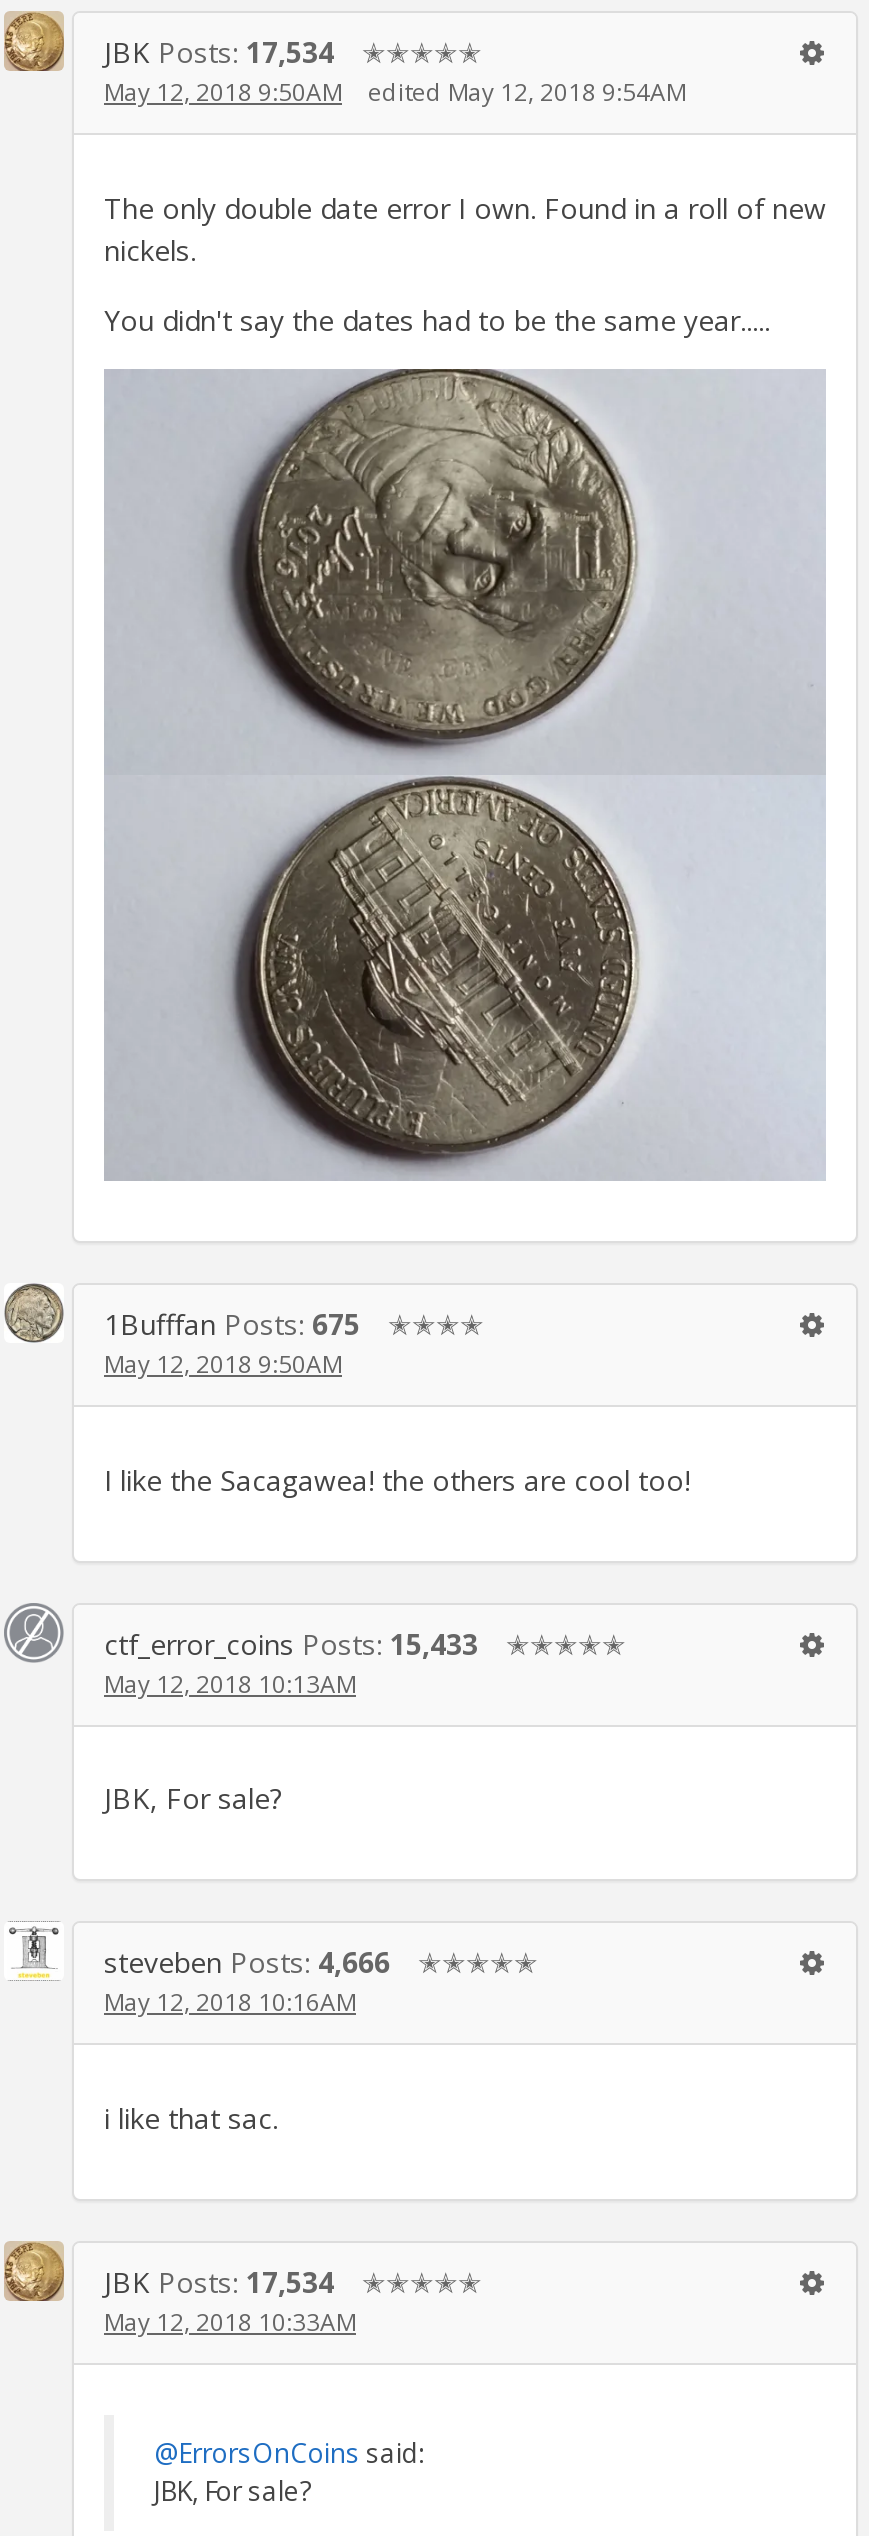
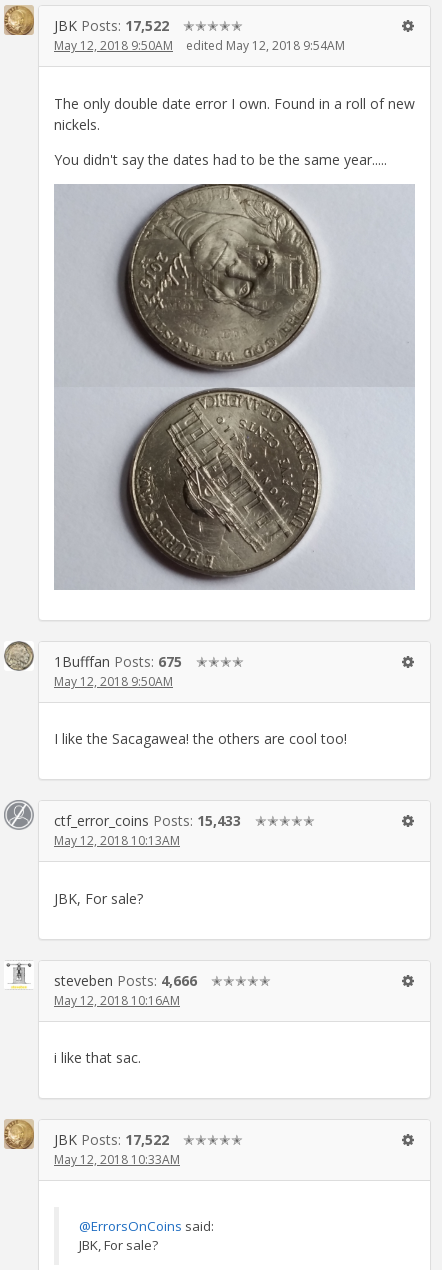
- JBK Posts: 17,534
+ JBK Posts: 17,522

- JBK Posts: 17,534
+ JBK Posts: 17,522
